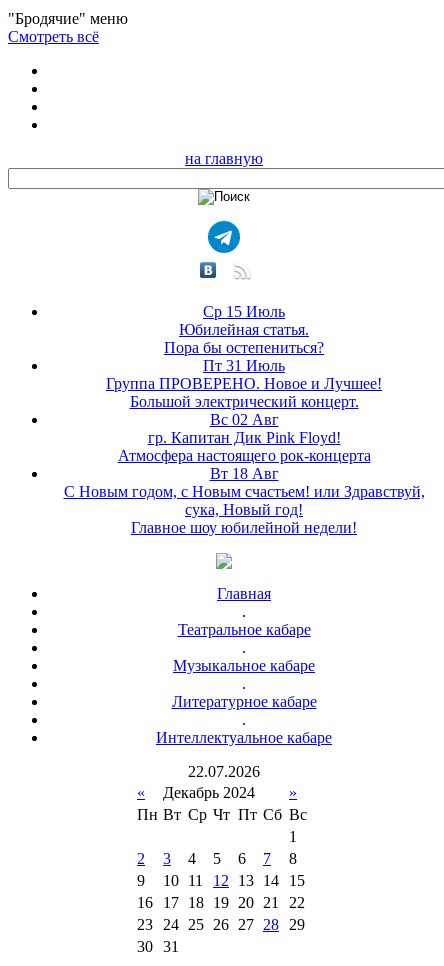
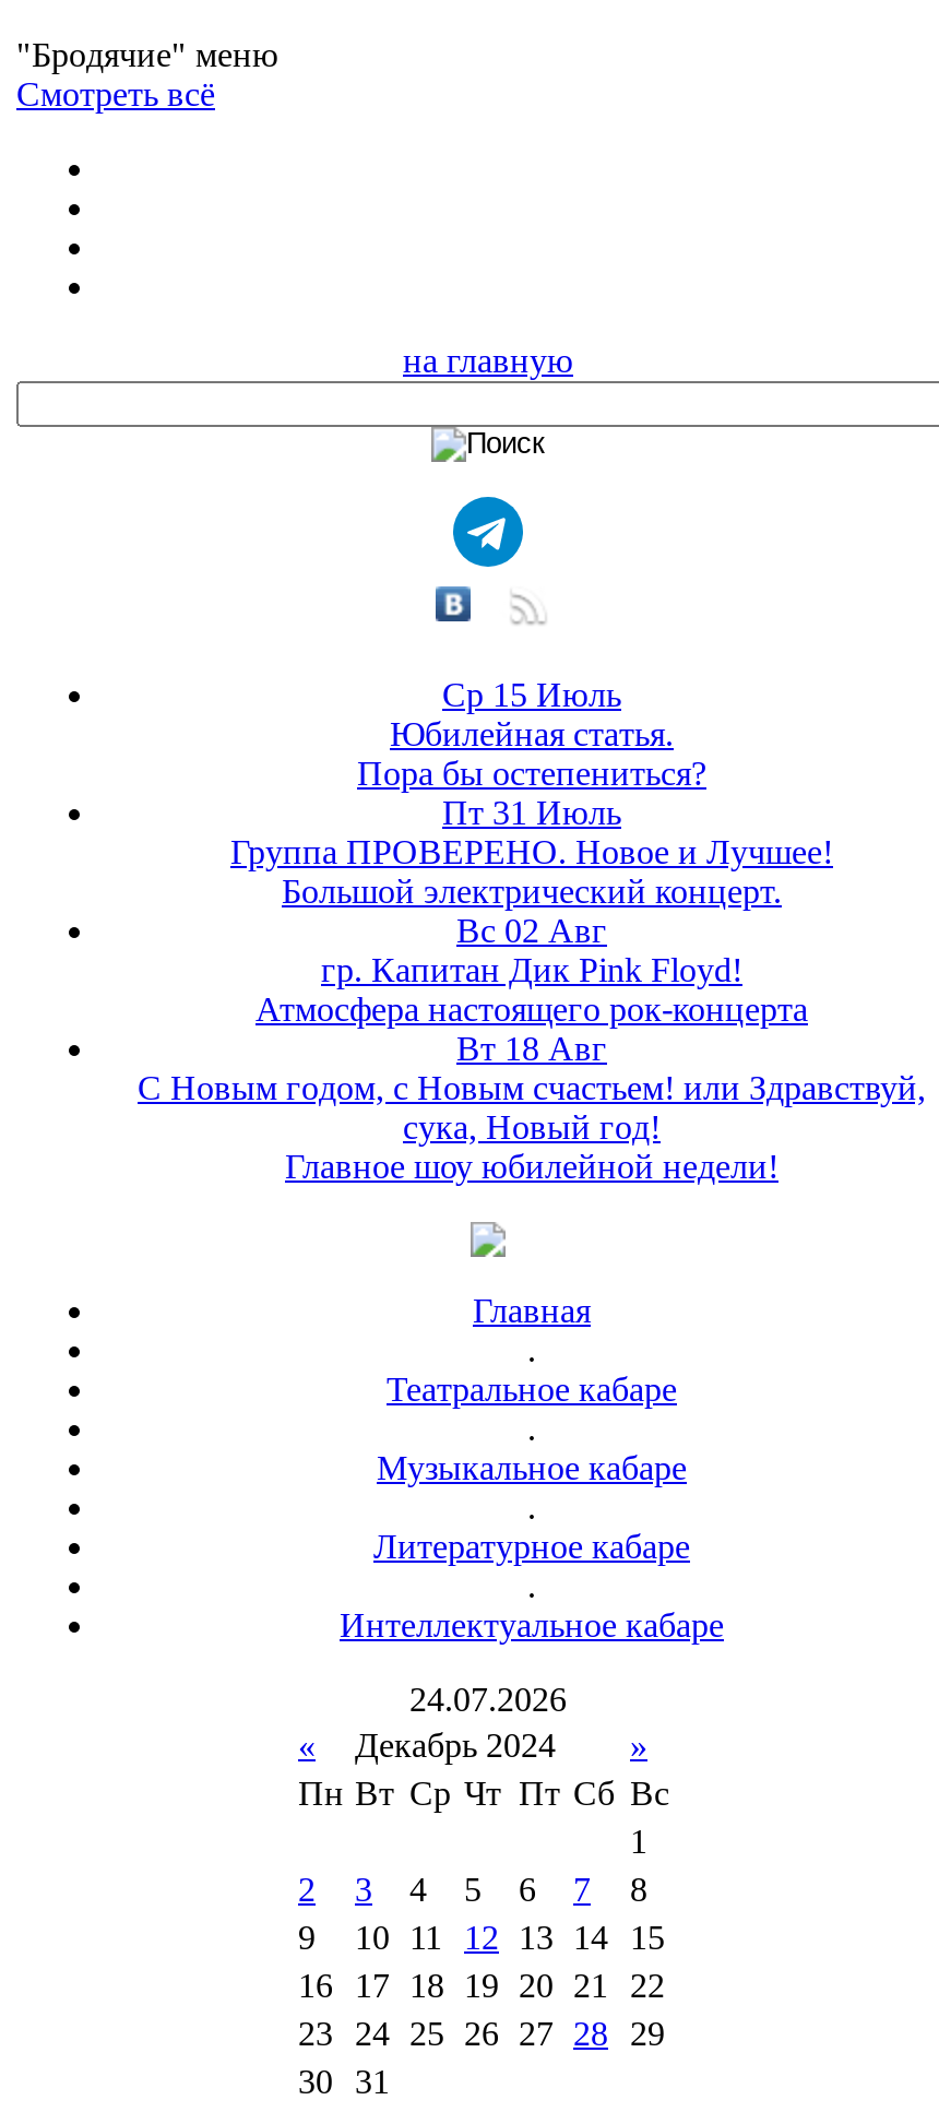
- 22.07.2026
+ 24.07.2026
